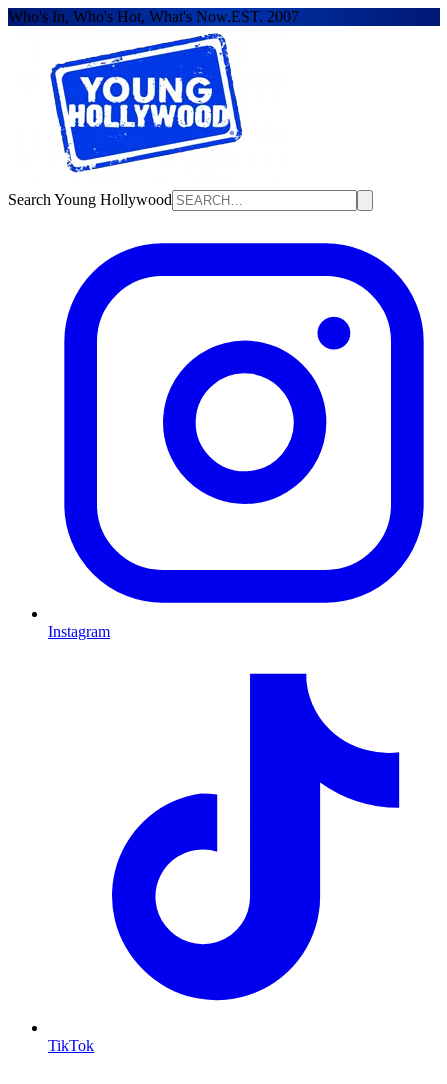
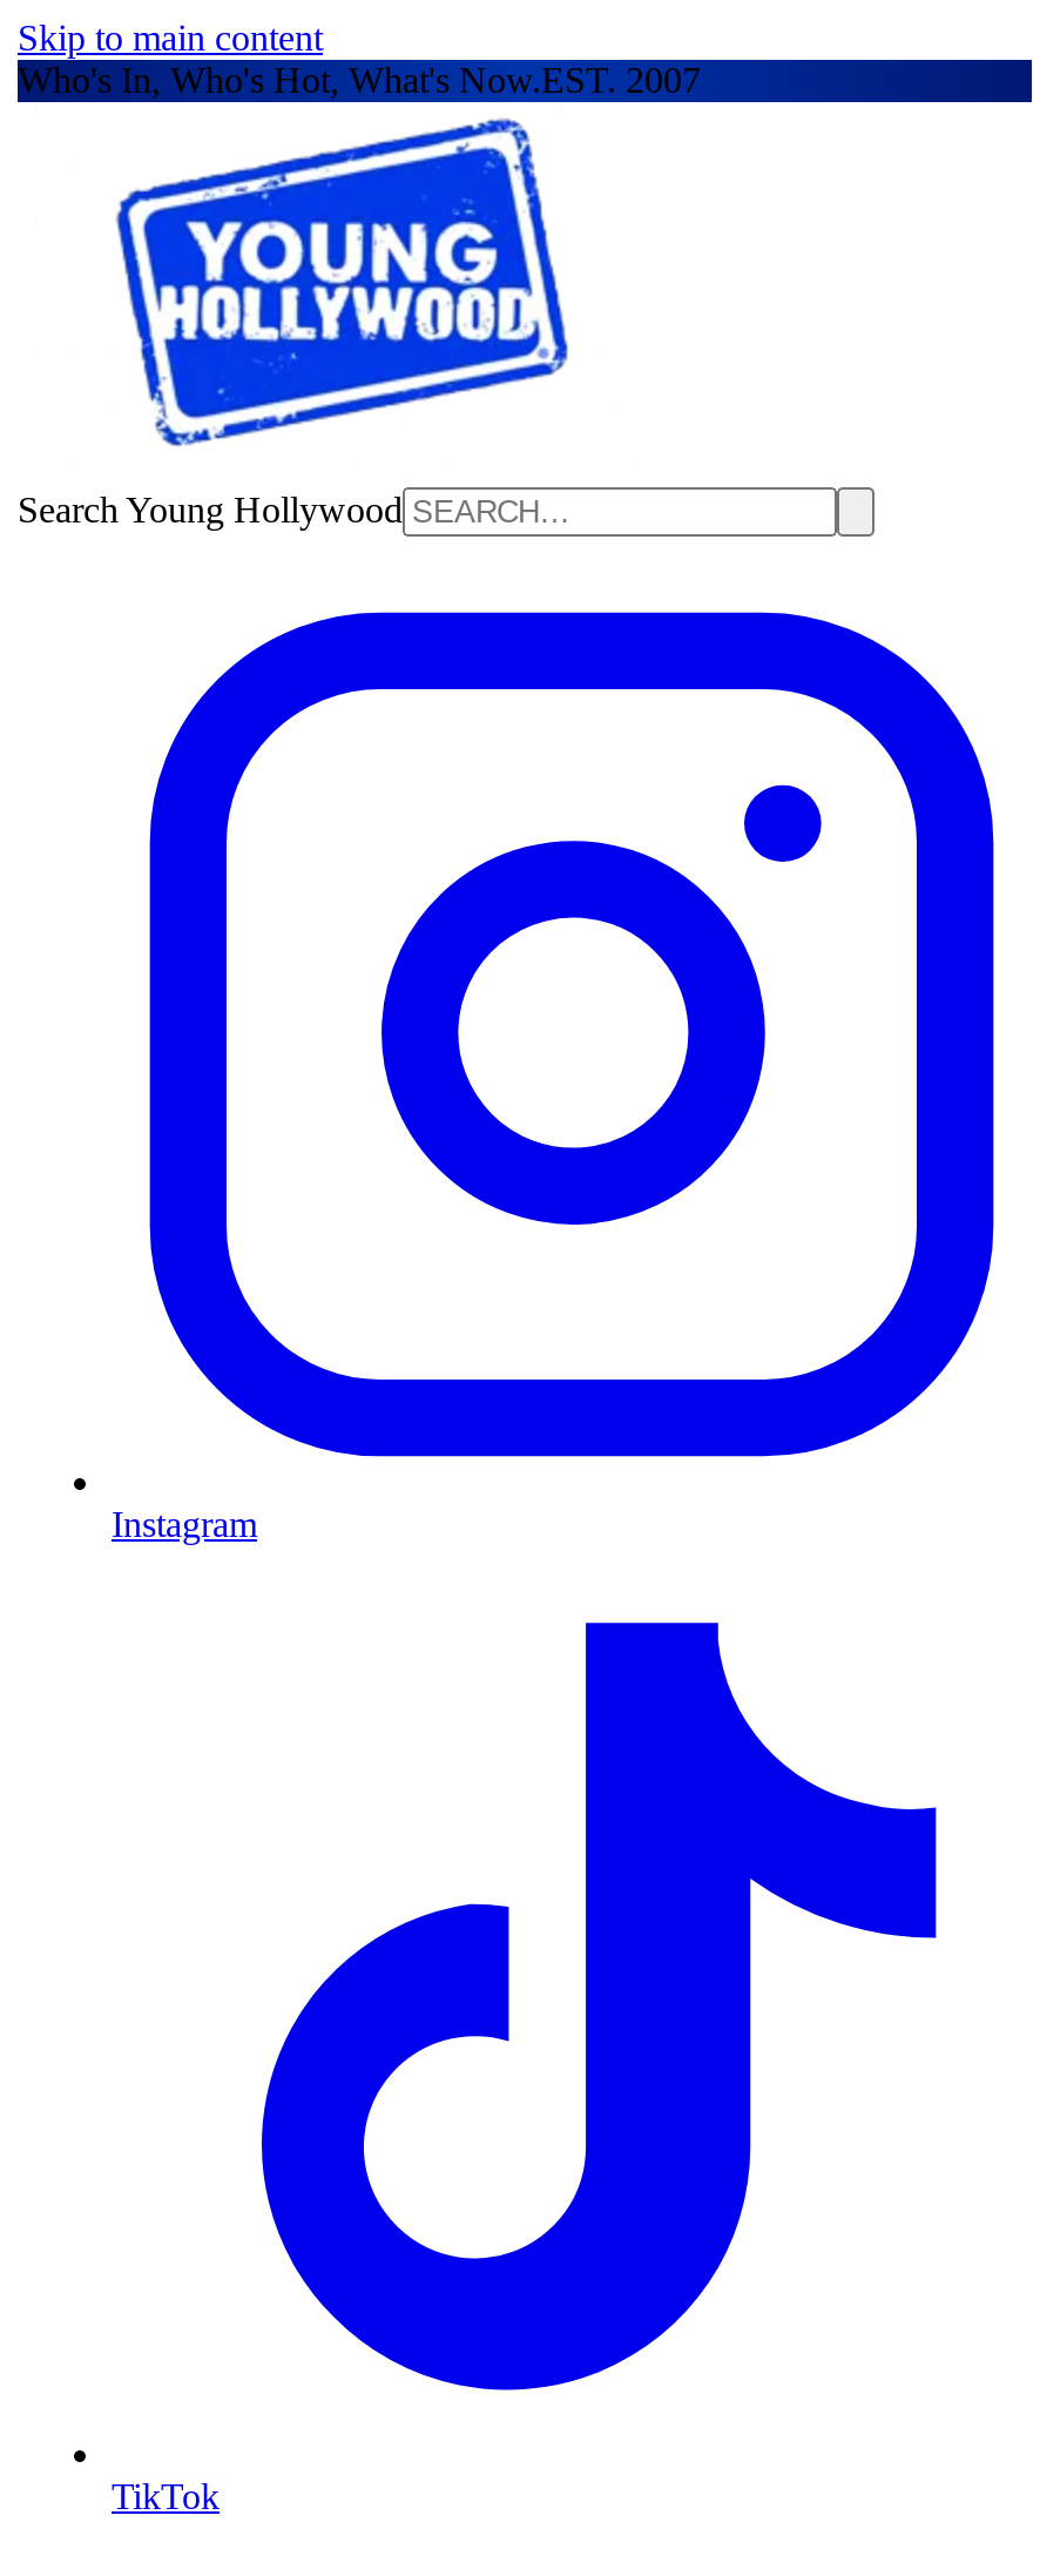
+ Skip to main content
